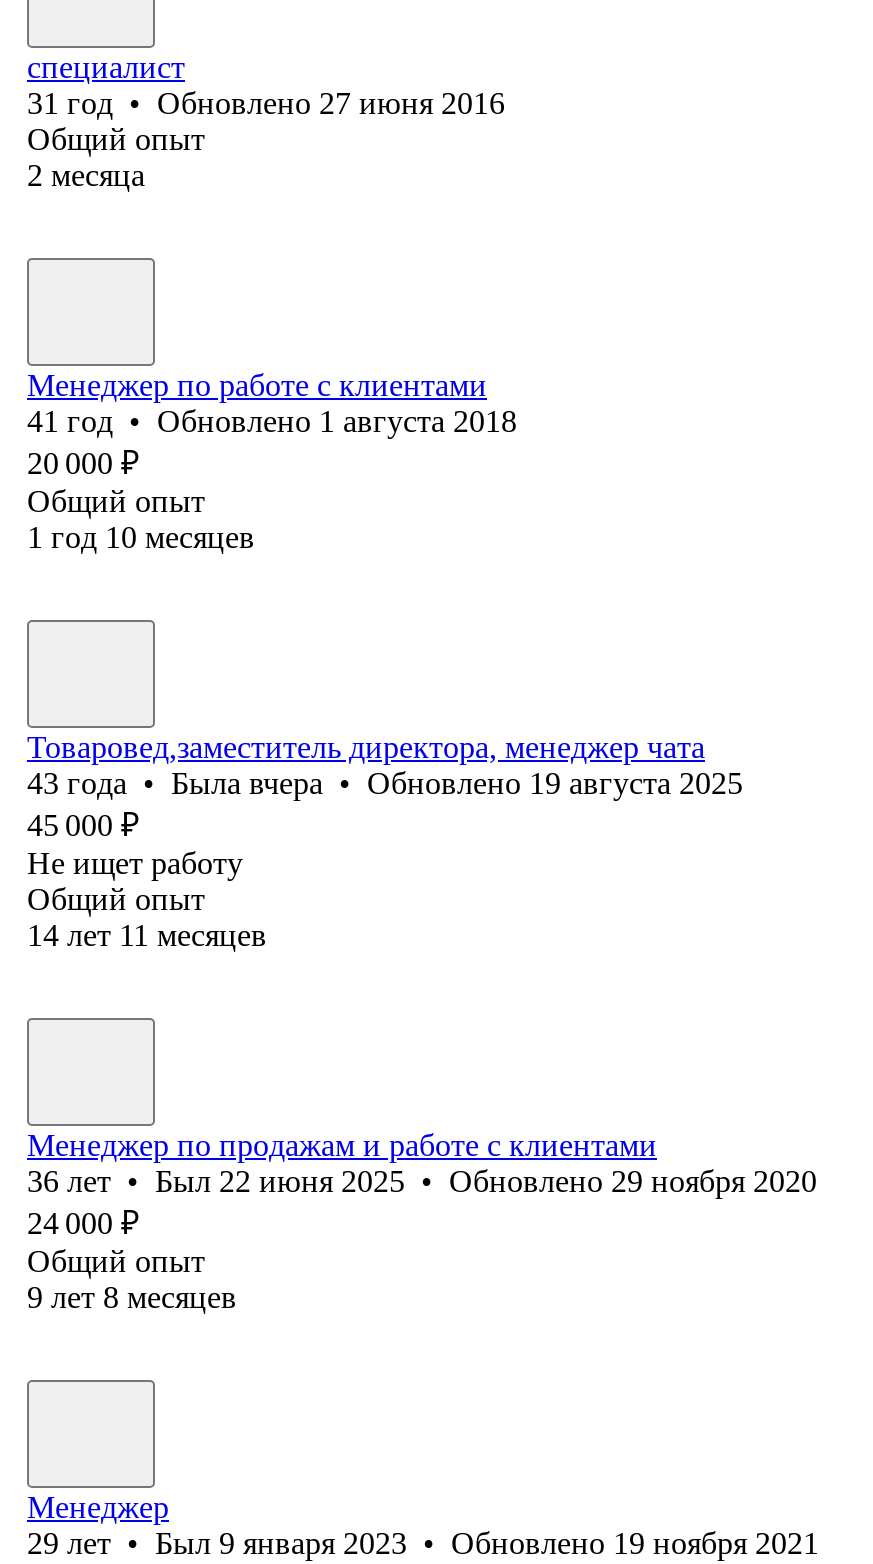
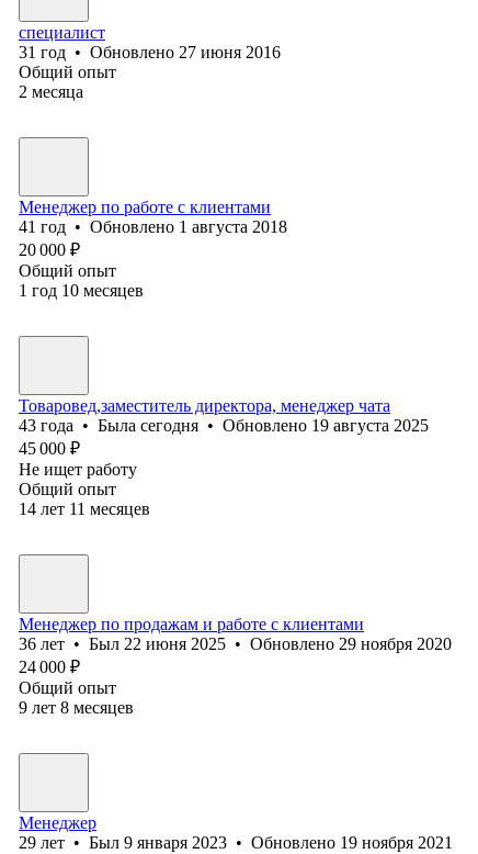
- 43 года • Была вчера • Обновлено 19 августа 2025
+ 43 года • Была сегодня • Обновлено 19 августа 2025
